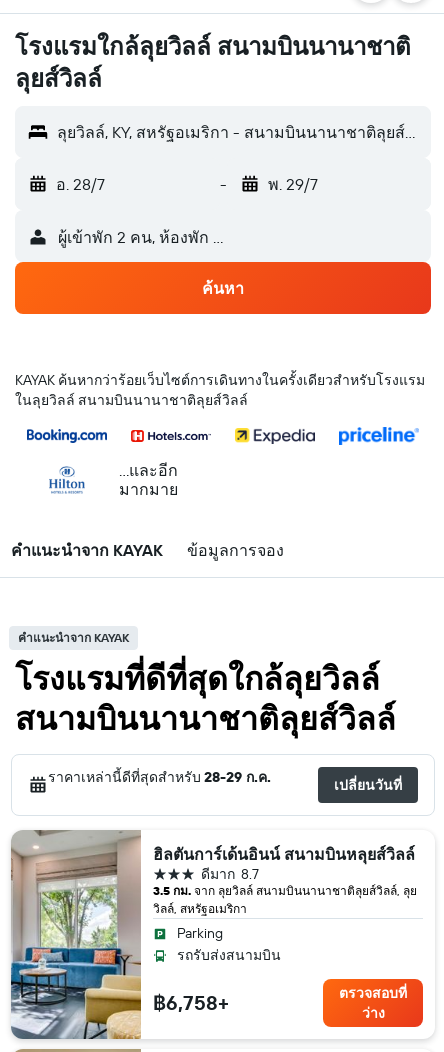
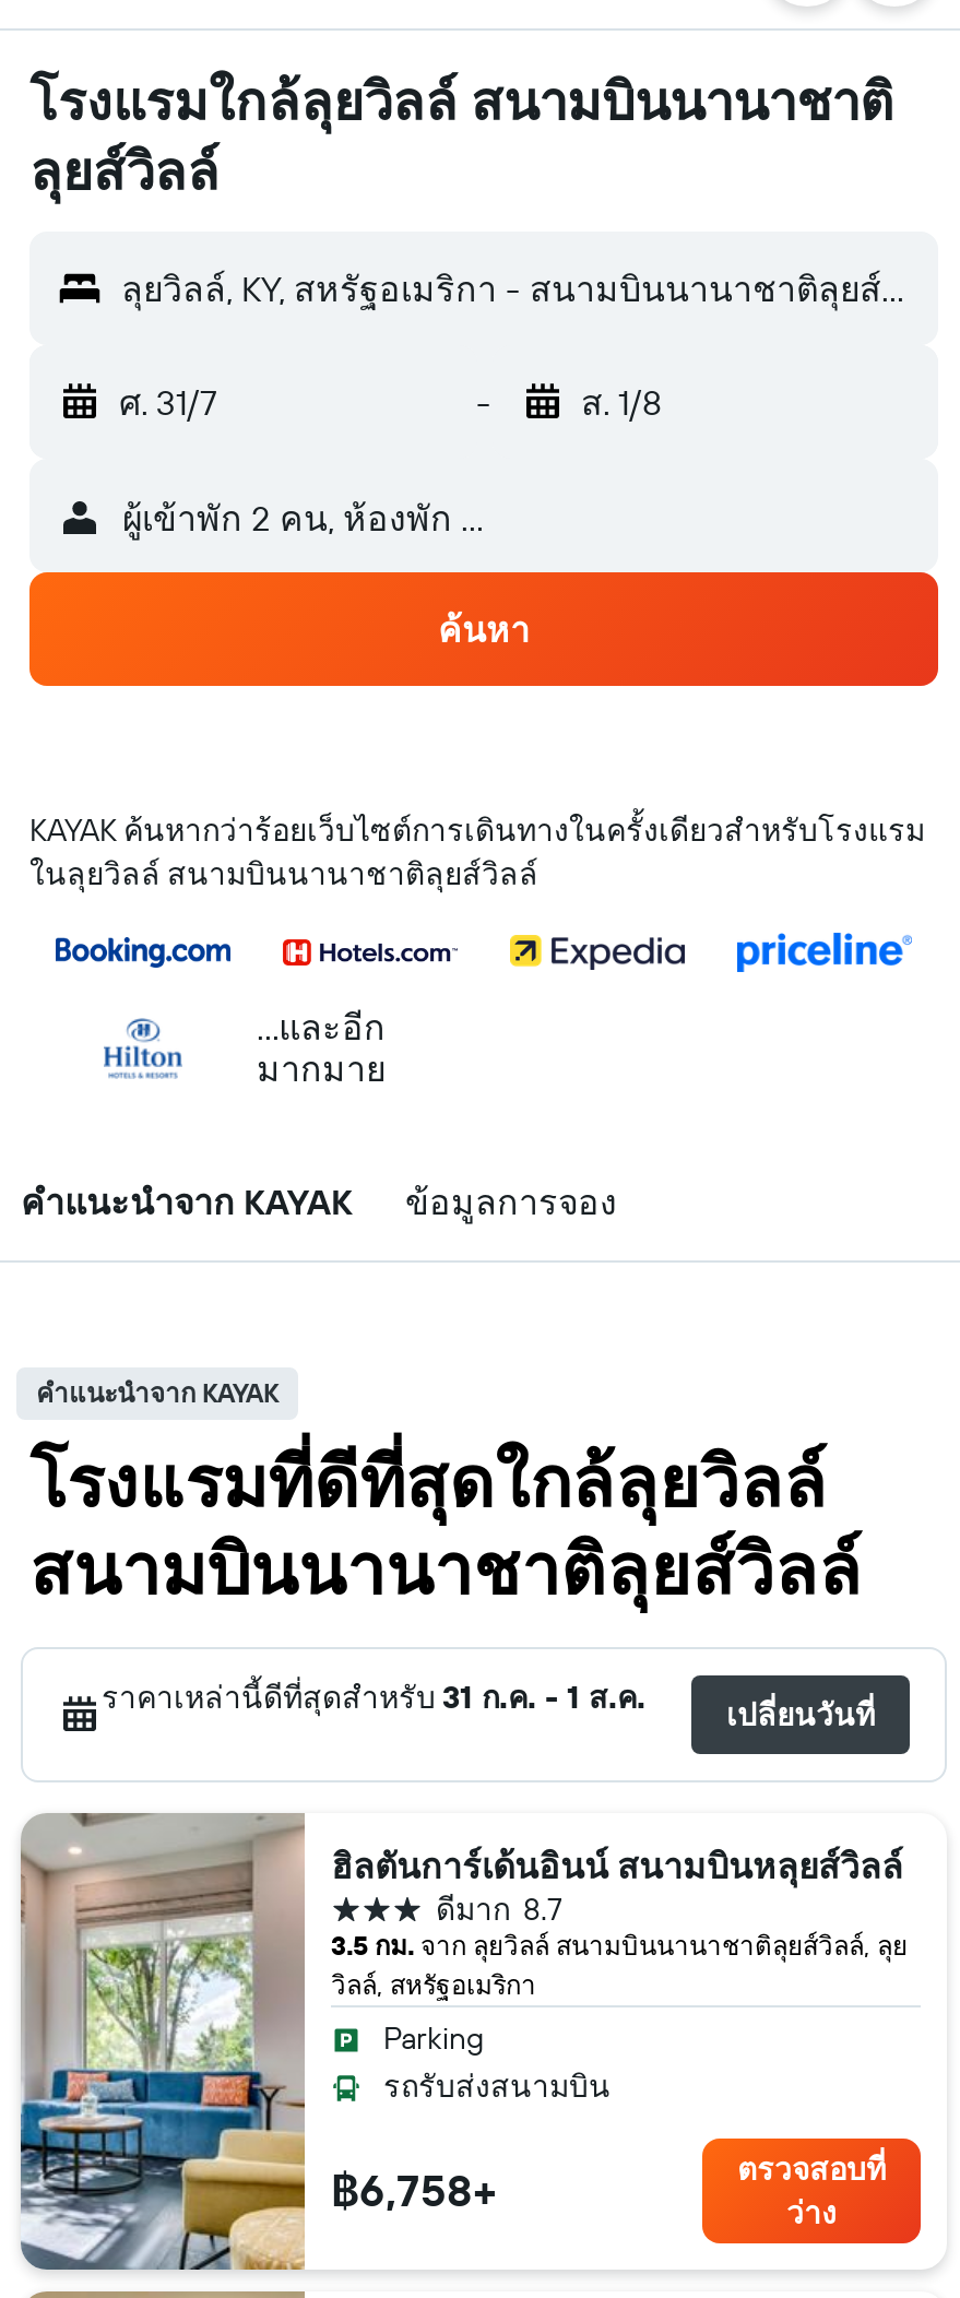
- อ. 28/7
+ ศ. 31/7

- พ. 29/7
+ ส. 1/8

- ราคาเหล่านี้ดีที่สุดสำหรับ28-29 ก.ค.
+ ราคาเหล่านี้ดีที่สุดสำหรับ31 ก.ค. - 1 ส.ค.
